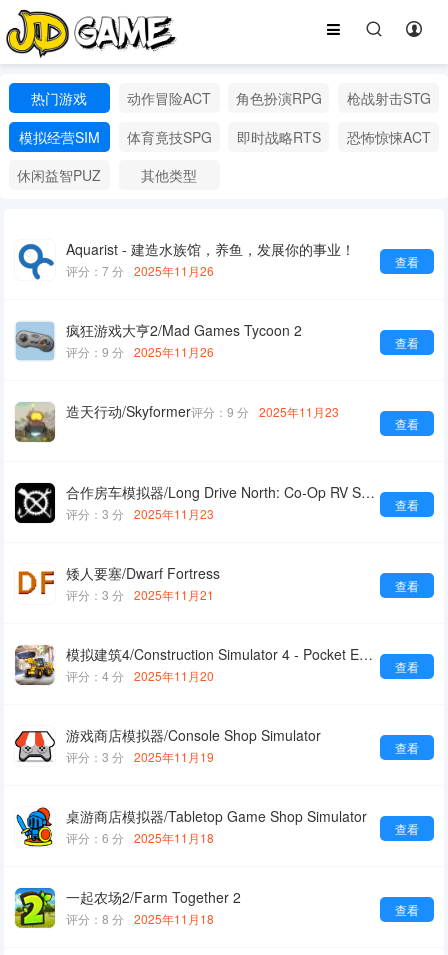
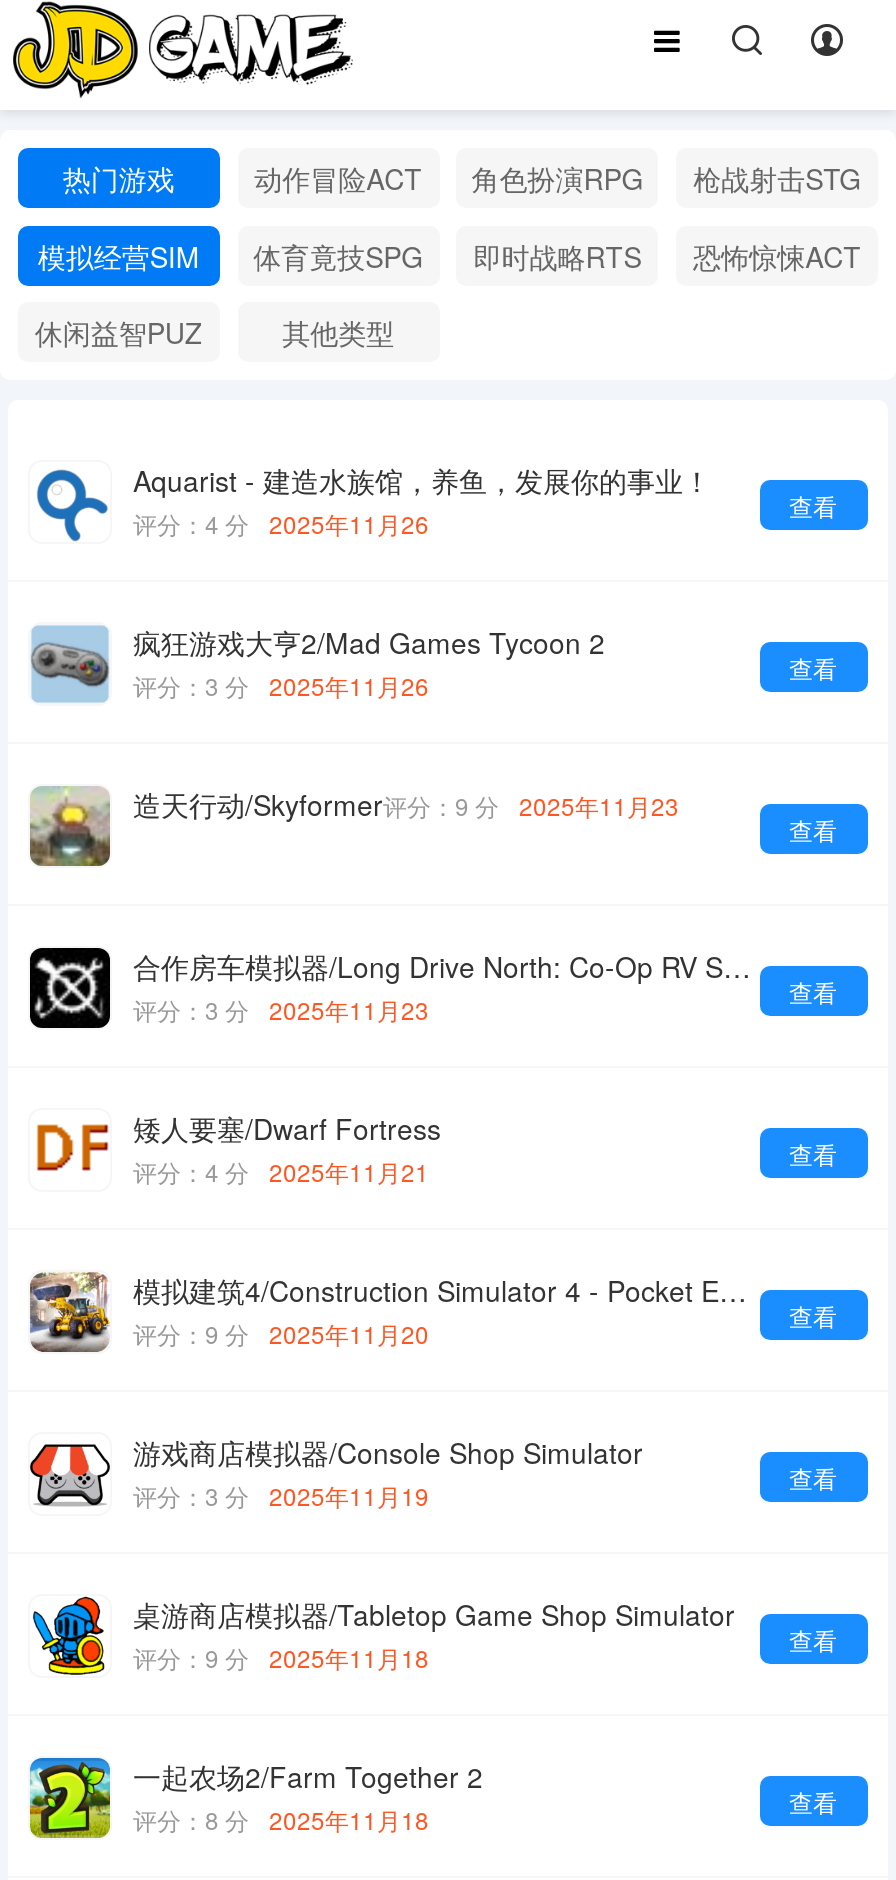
- 评分：7 分 2025年11月26
+ 评分：4 分 2025年11月26

- 评分：9 分 2025年11月26
+ 评分：3 分 2025年11月26

- 评分：3 分 2025年11月21
+ 评分：4 分 2025年11月21

- 评分：4 分 2025年11月20
+ 评分：9 分 2025年11月20

- 评分：6 分 2025年11月18
+ 评分：9 分 2025年11月18
